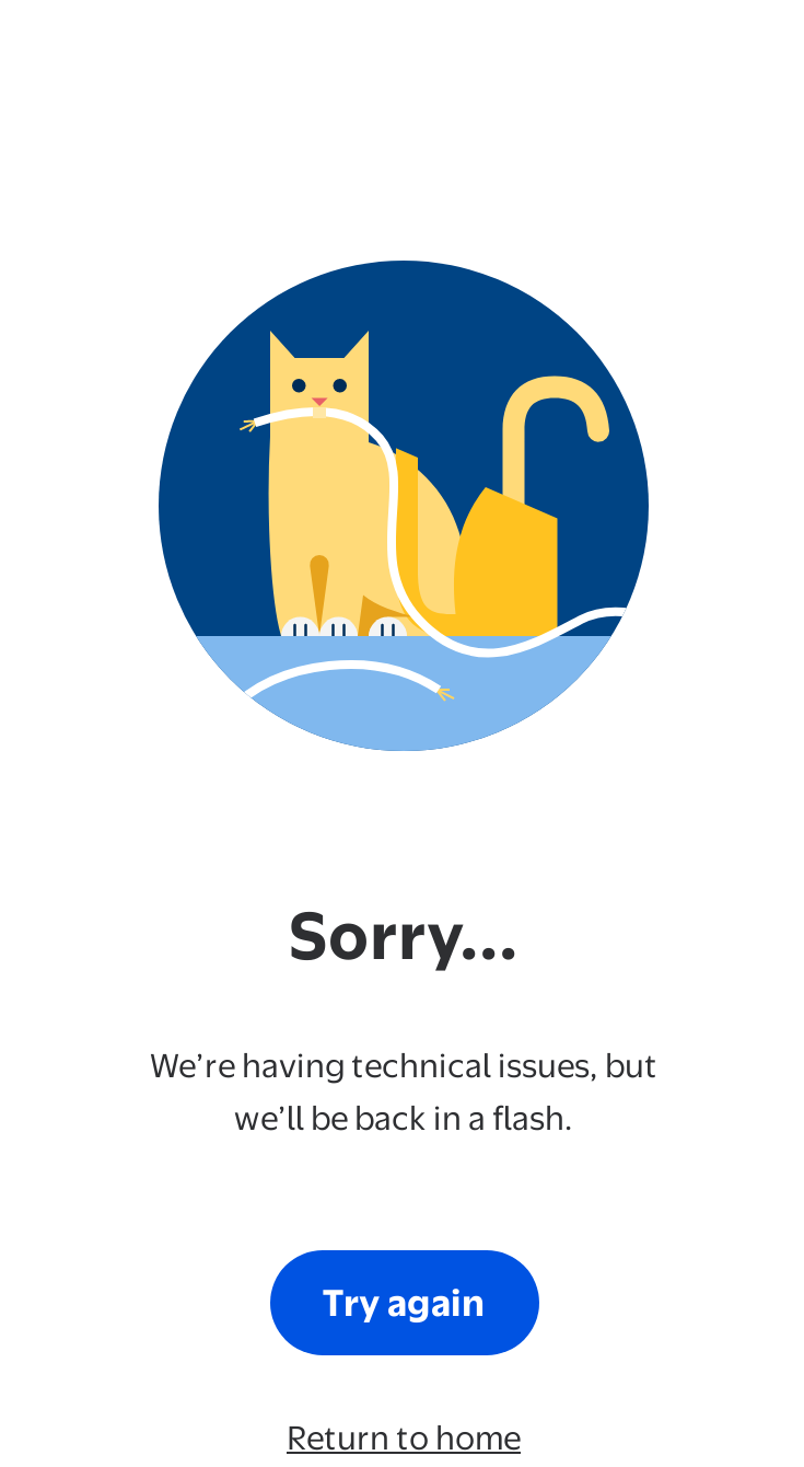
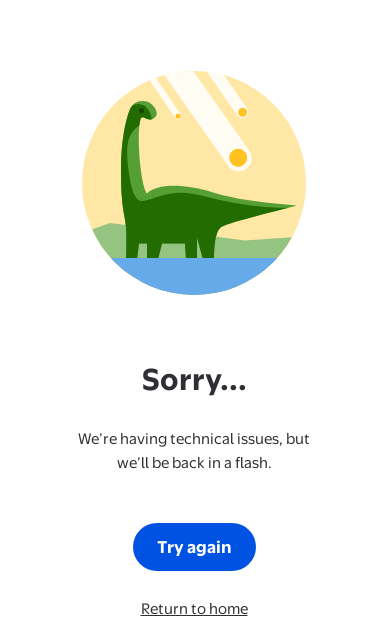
- [image]
+ [image]
